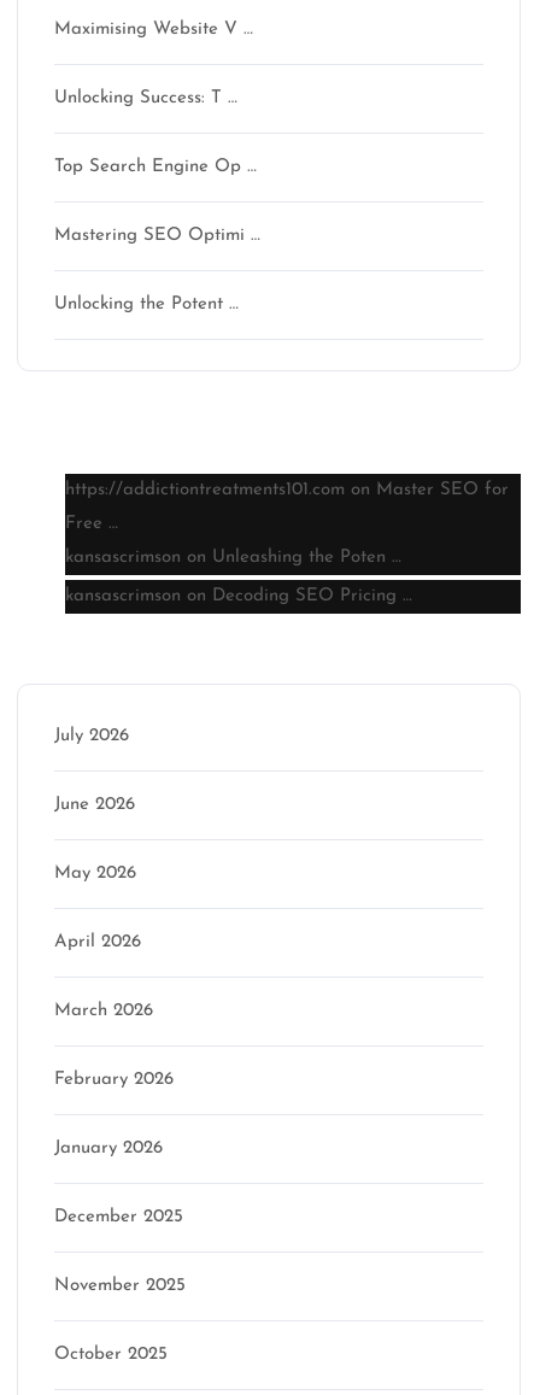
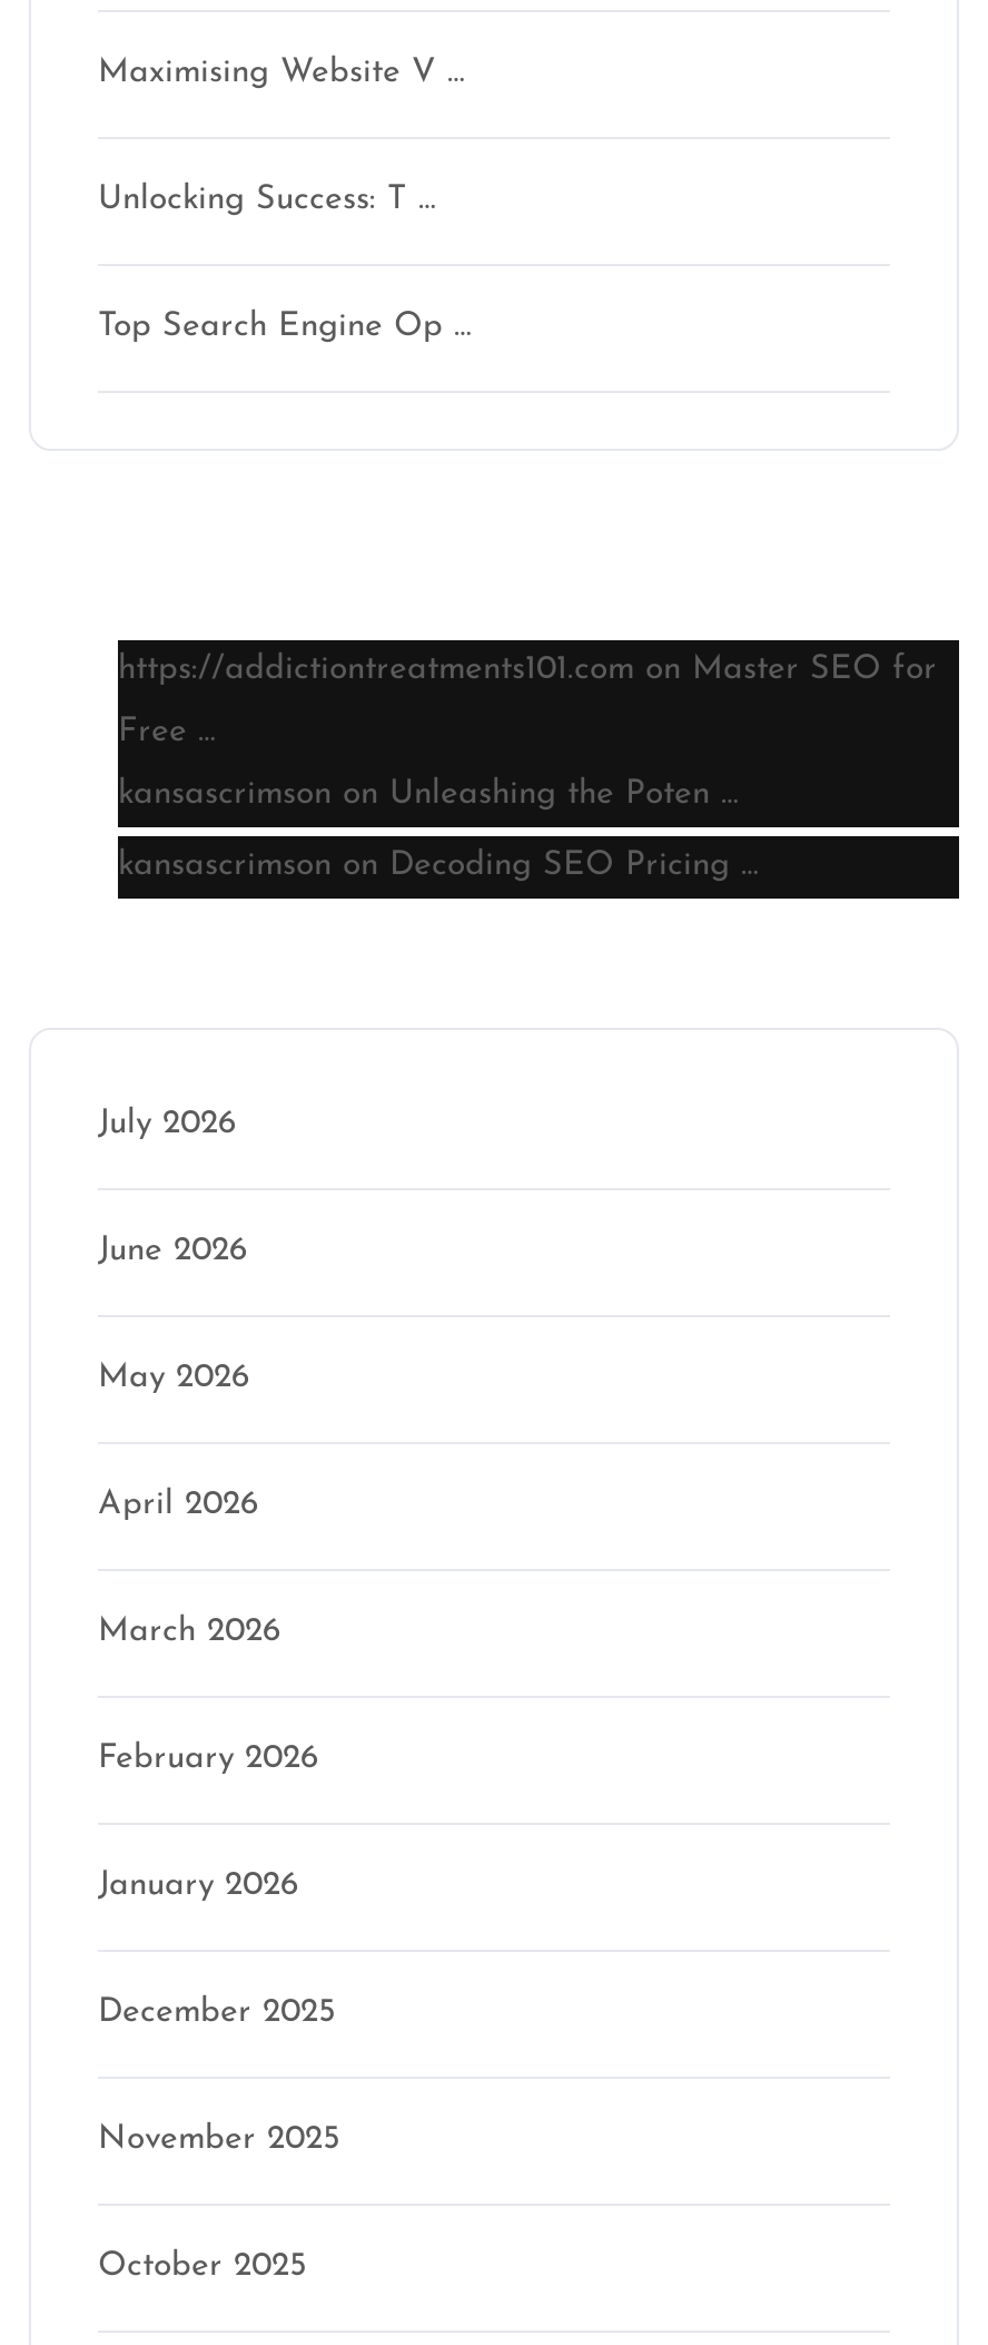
- Mastering SEO Optimi …

- Unlocking the Potent …
